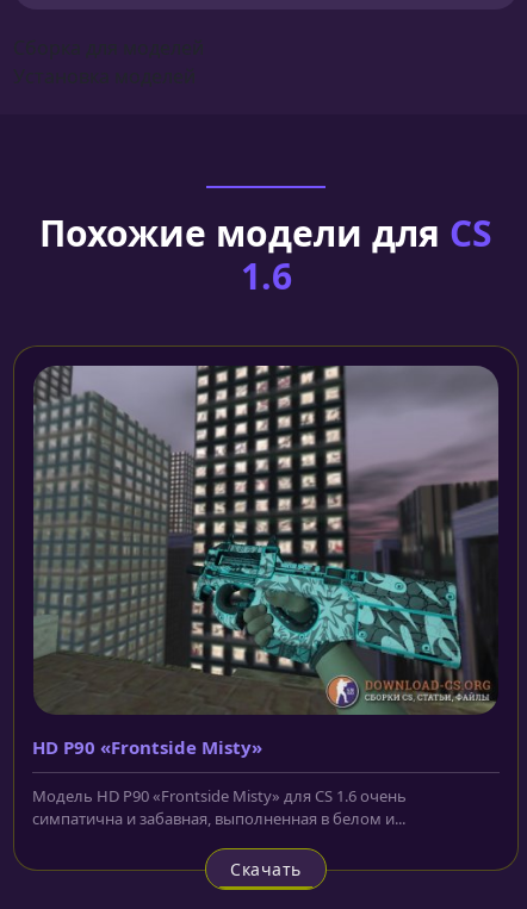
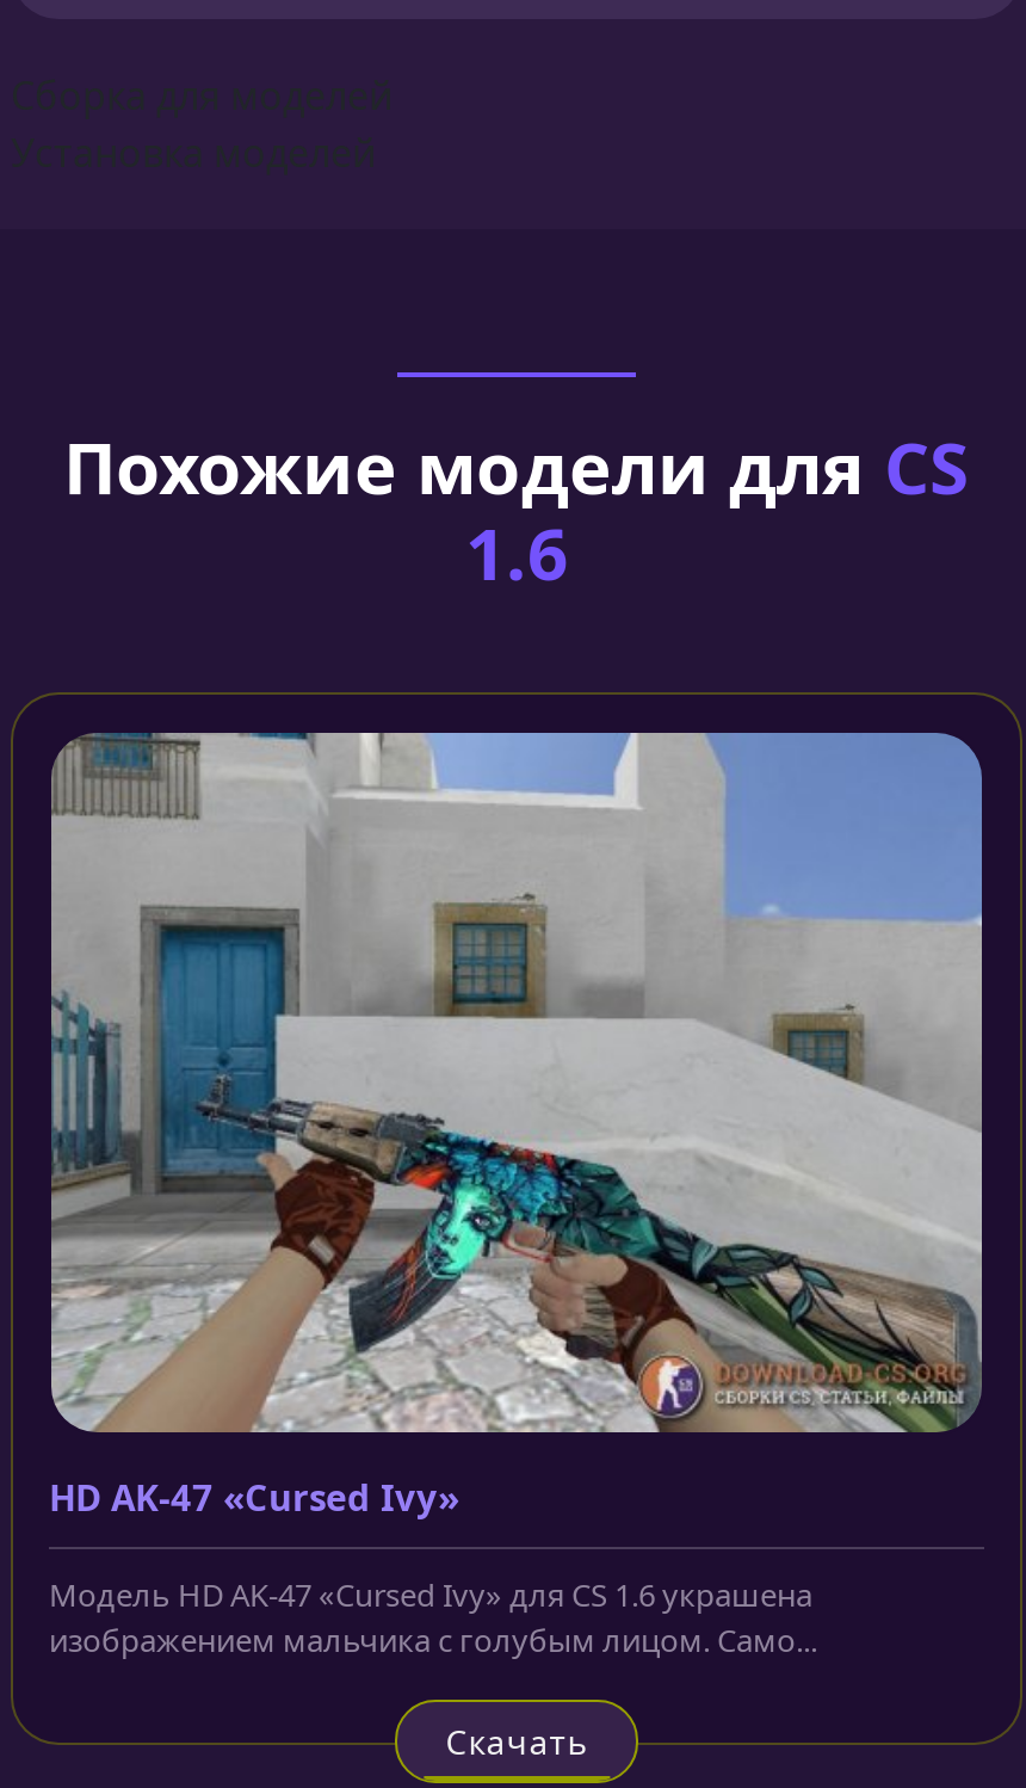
- [image]
- HD P90 «Frontside Misty»
+ [image]
+ HD AK-47 «Cursed Ivy»

- Модель HD P90 «Frontside Misty» для CS 1.6 очень
- симпатична и забавная, выполненная в белом и...
+ Модель HD AK-47 «Cursed Ivy» для CS 1.6 украшена
+ изображением мальчика с голубым лицом. Само...
